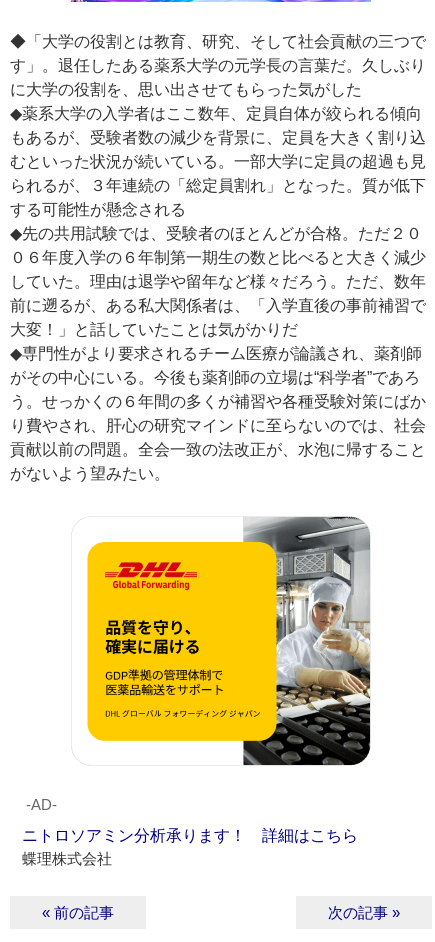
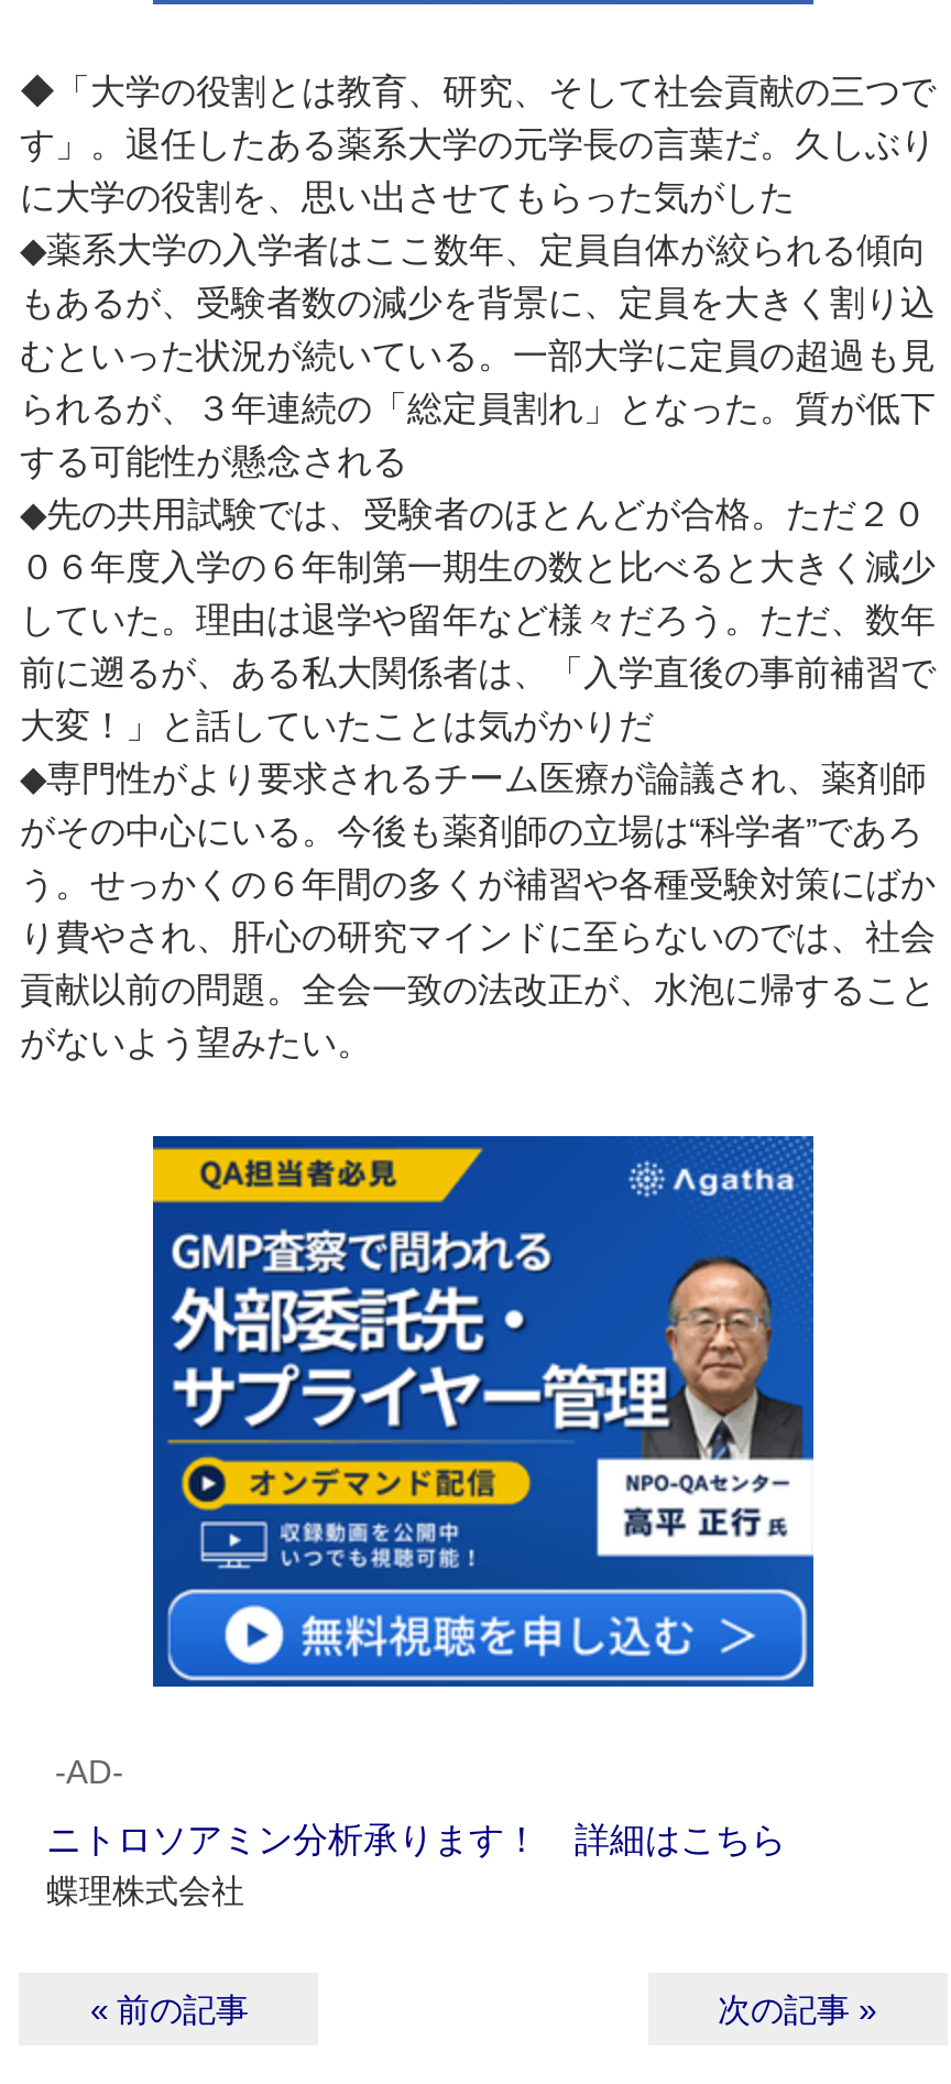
- [image]
+ [image]
